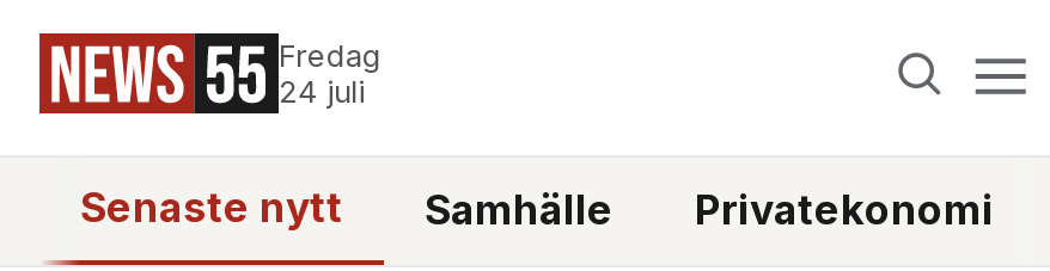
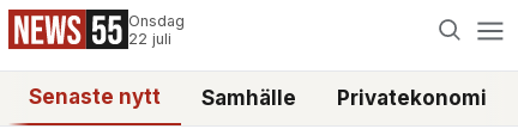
- Fredag
- 24 juli
+ Onsdag
+ 22 juli
